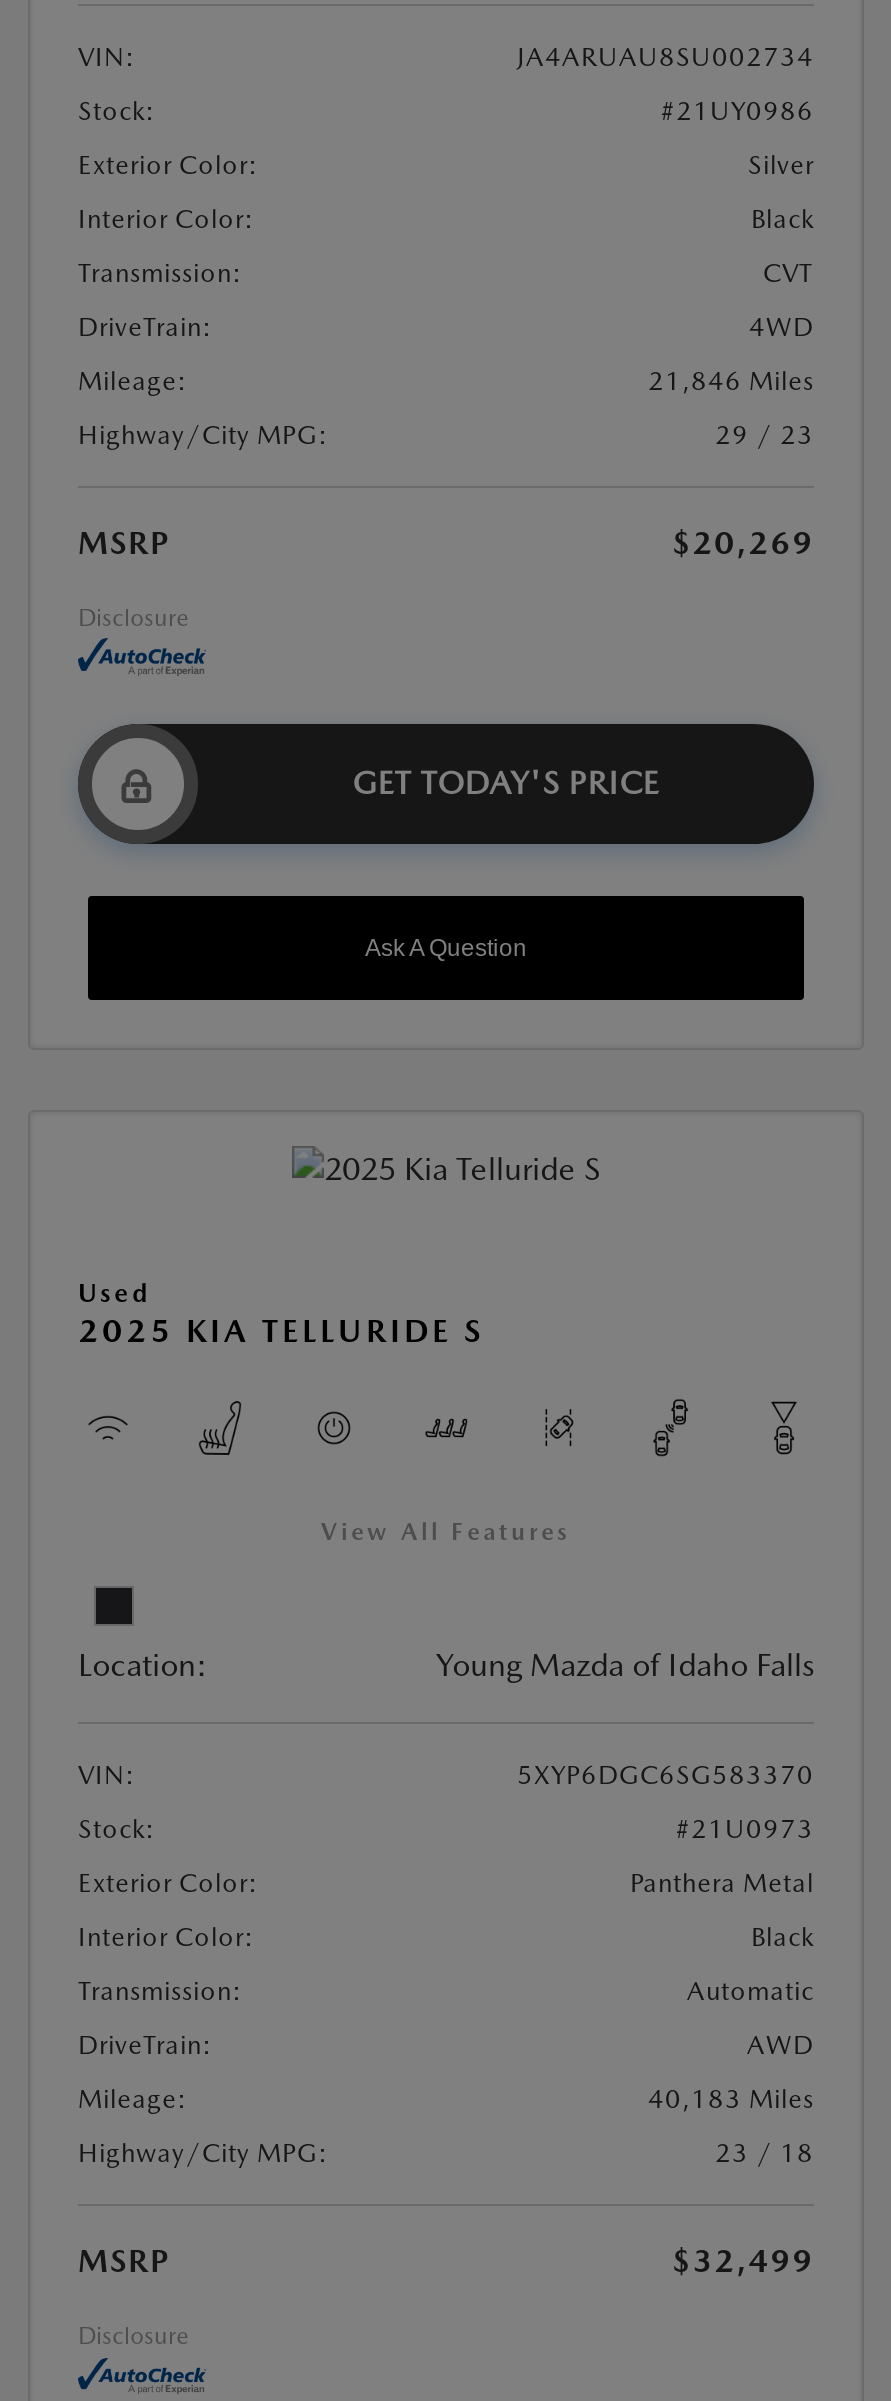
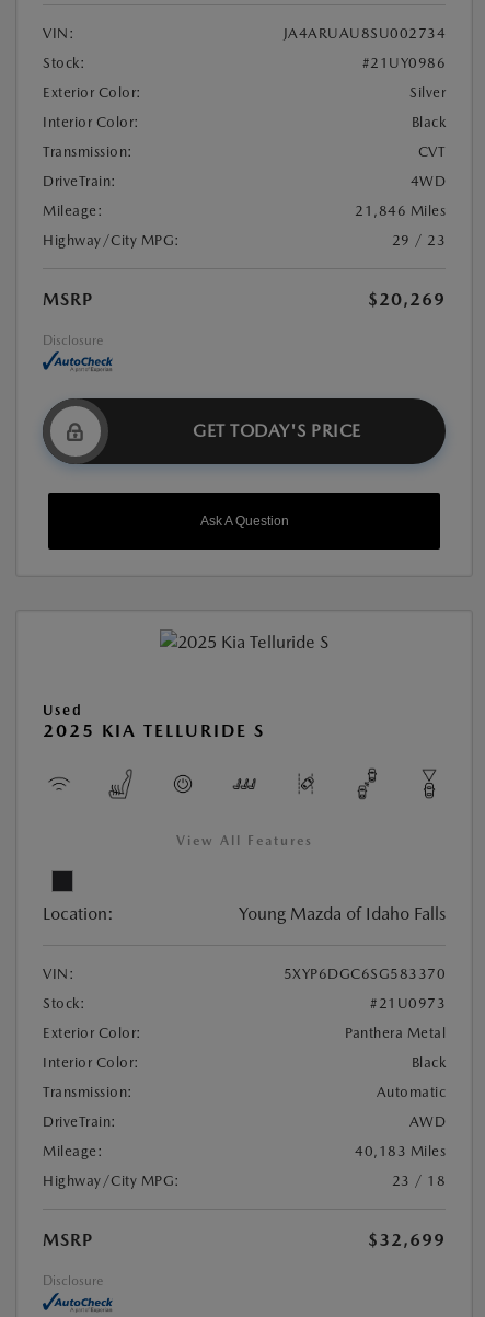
- $32,499
+ $32,699
